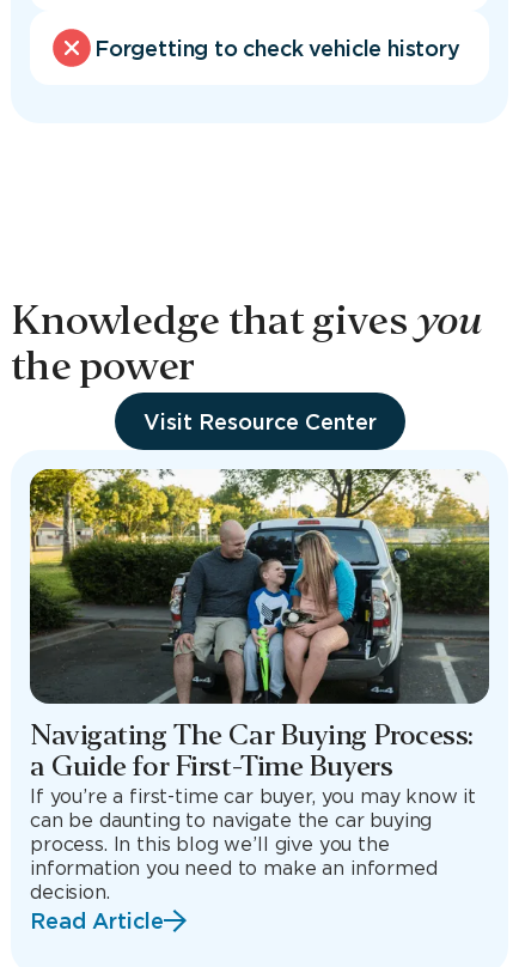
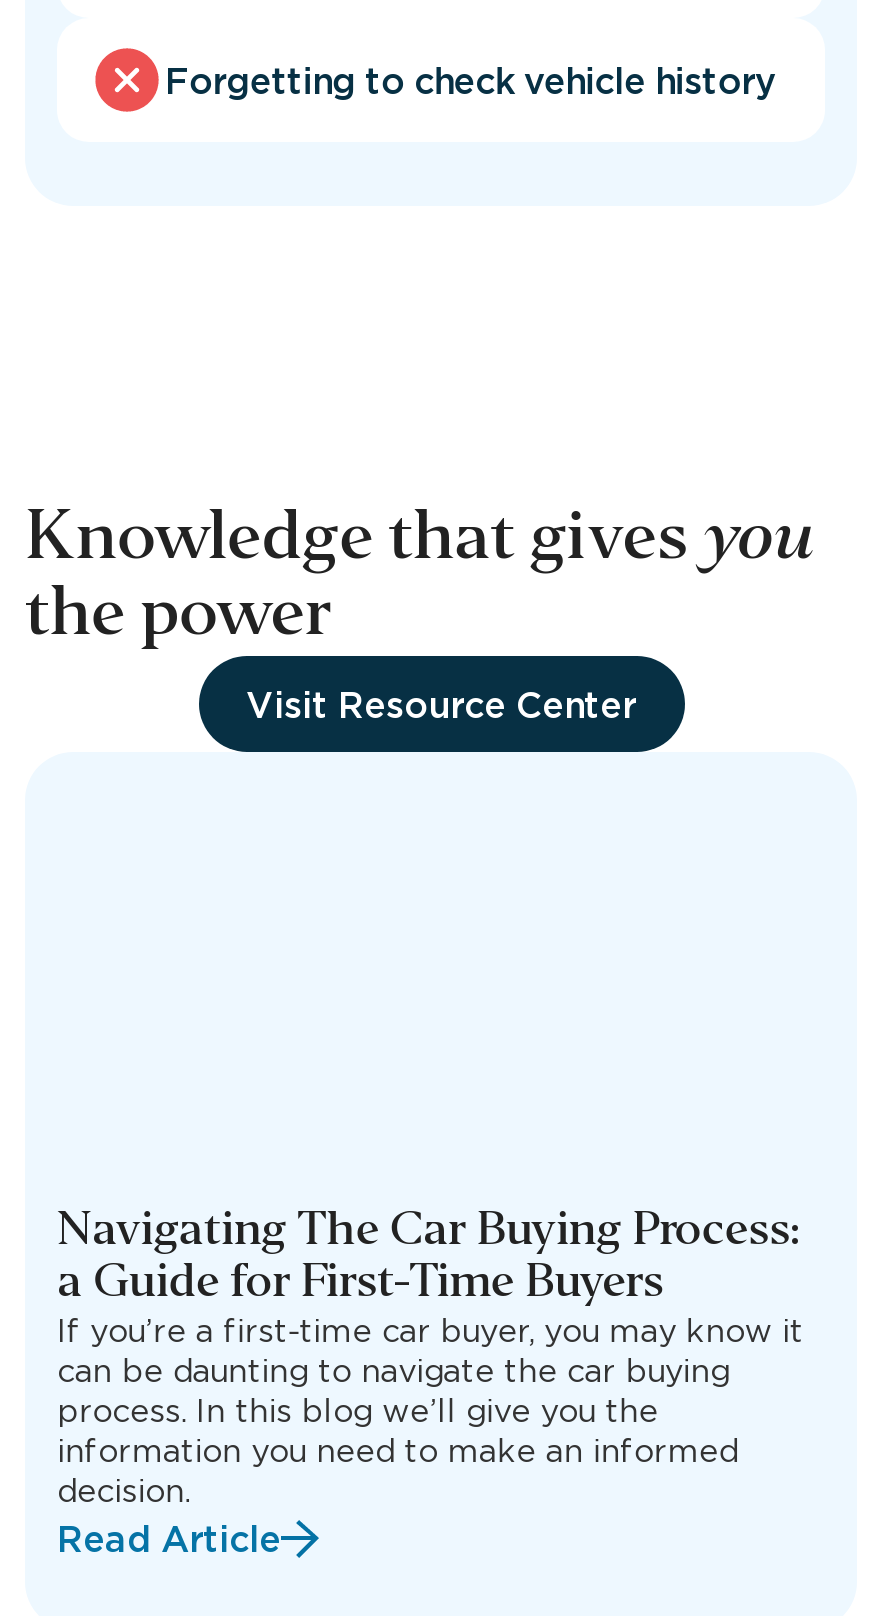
- [image]
